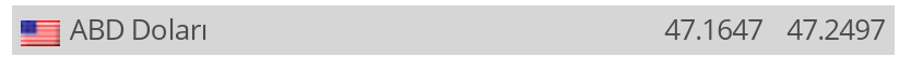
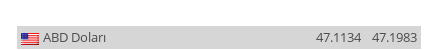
- 47.1647
+ 47.1134

- 47.2497
+ 47.1983
